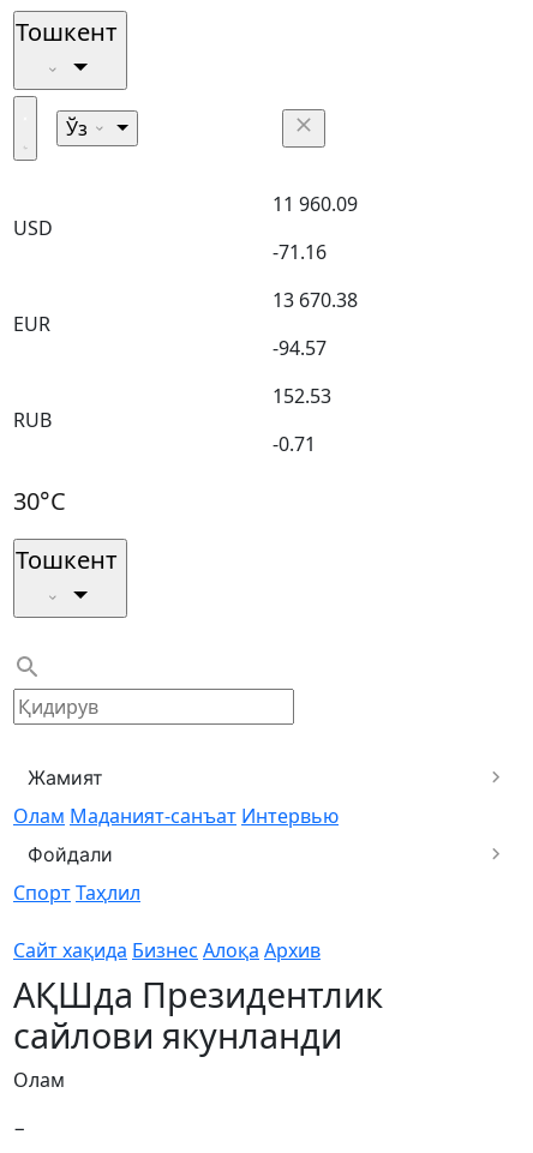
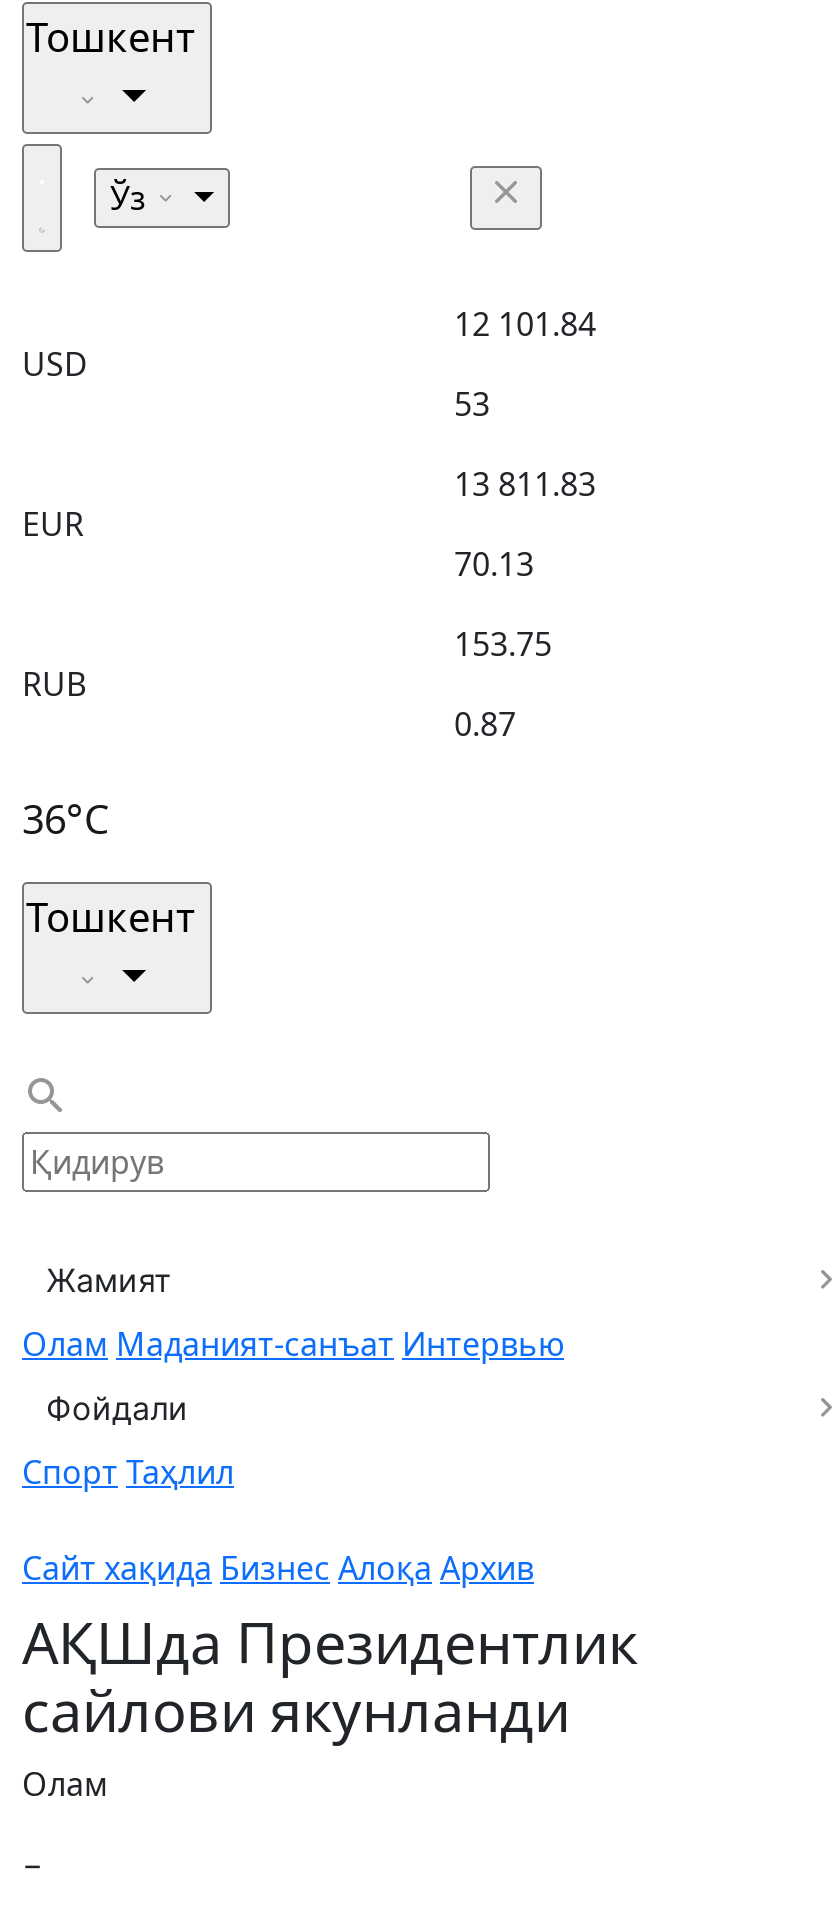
- 11 960.09
+ 12 101.84

- -71.16
+ 53

- 13 670.38
+ 13 811.83

- -94.57
+ 70.13

- 152.53
+ 153.75

- -0.71
+ 0.87

- 30°C
+ 36°C
